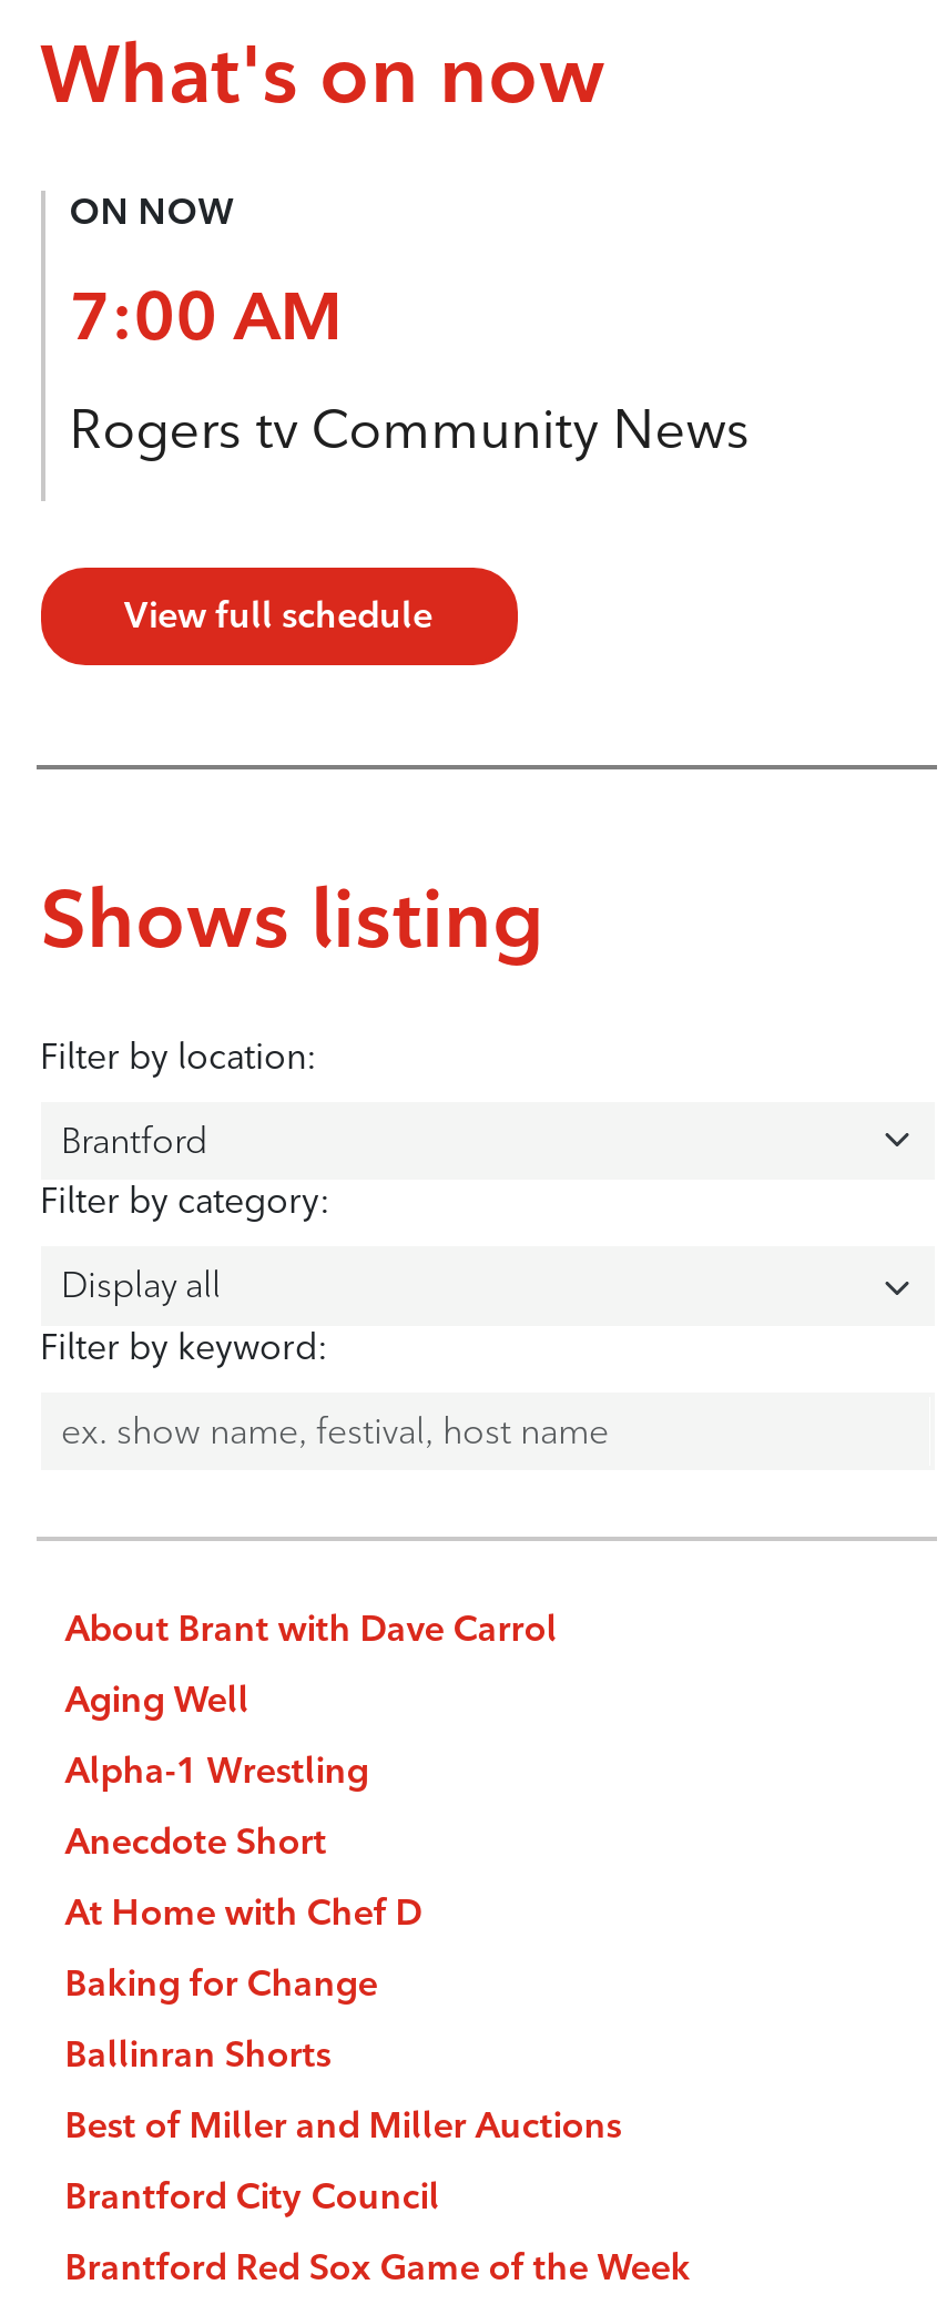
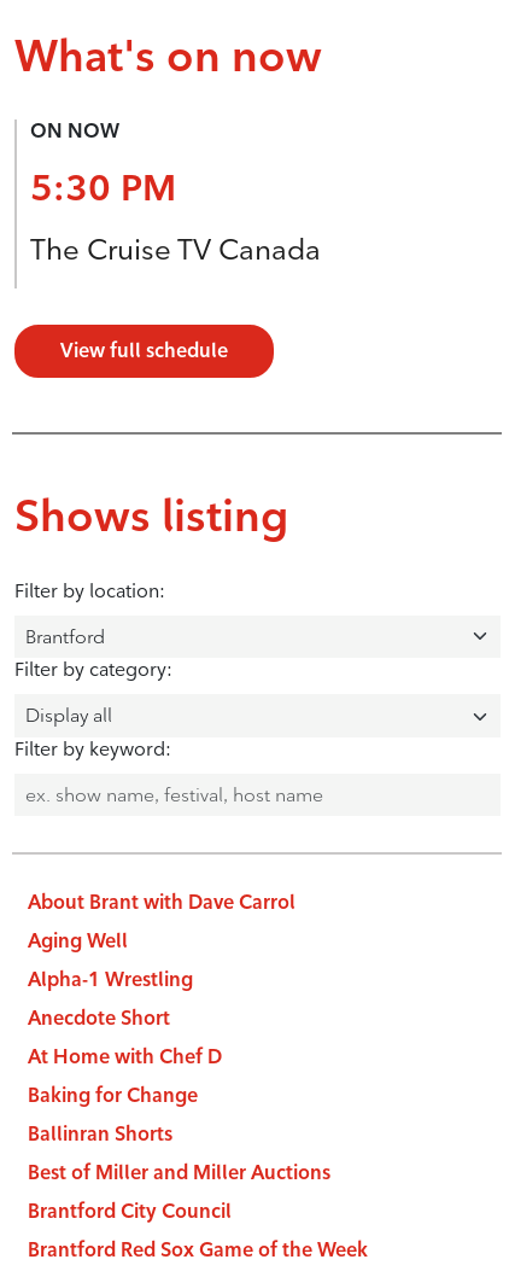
- 7:00 AM
+ 5:30 PM

- Rogers tv Community News
+ The Cruise TV Canada
